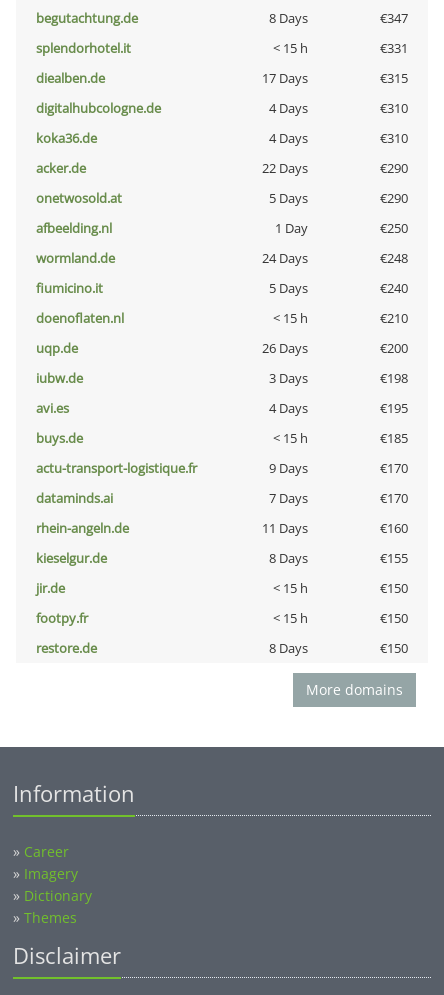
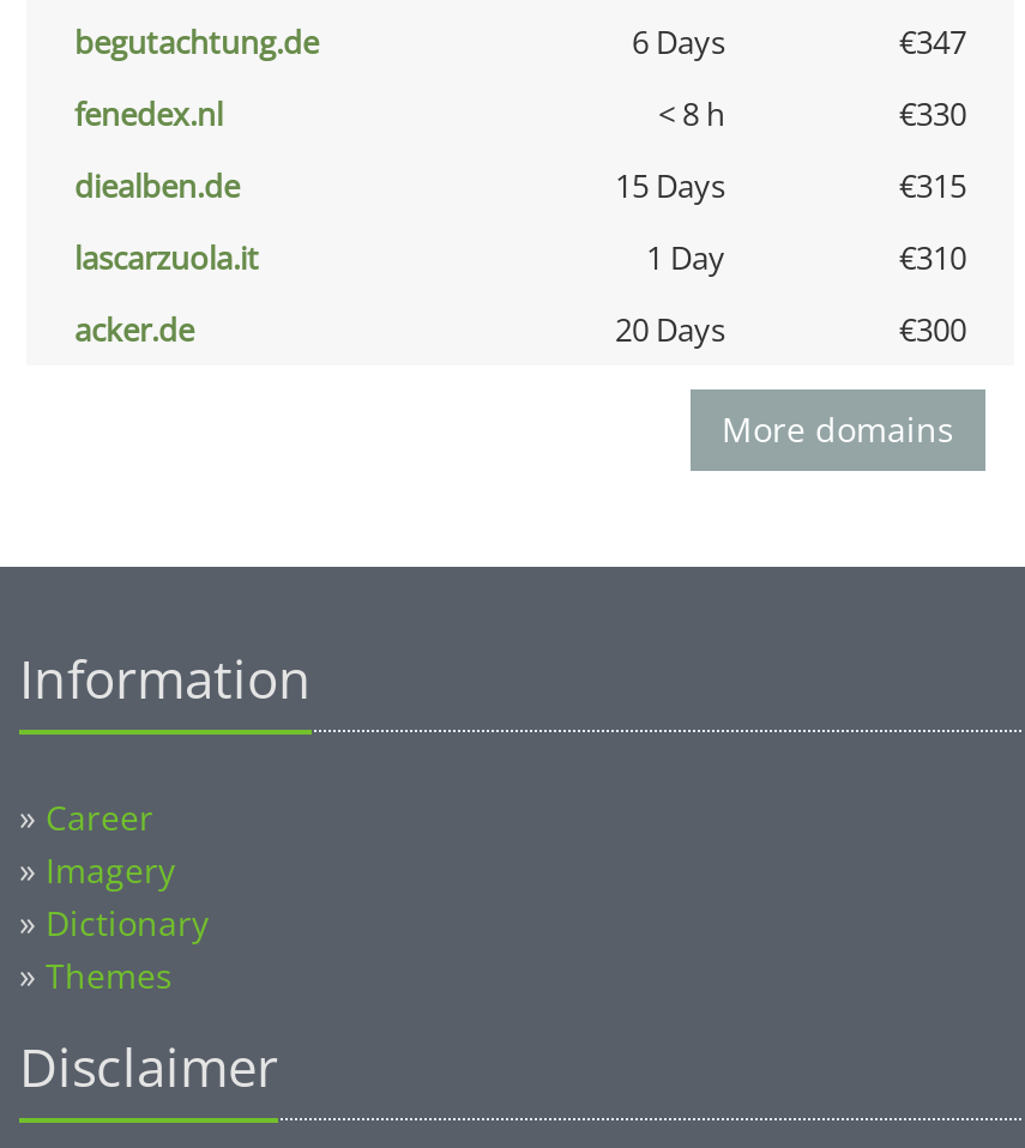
- 8 Days
+ 6 Days

- splendorhotel.it
- < 15 h
- €331
+ fenedex.nl
+ < 8 h
+ €330

- 17 Days
+ 15 Days

- digitalhubcologne.de
- 4 Days
- €310
- koka36.de
- 4 Days
+ lascarzuola.it
+ 1 Day

- 22 Days
- €290
- onetwosold.at
- 5 Days
- €290
- afbeelding.nl
- 1 Day
- €250
- wormland.de
- 24 Days
- €248
- fiumicino.it
- 5 Days
- €240
- doenoflaten.nl
- < 15 h
- €210
- uqp.de
- 26 Days
- €200
- iubw.de
- 3 Days
- €198
- avi.es
- 4 Days
- €195
- buys.de
- < 15 h
- €185
- actu-transport-logistique.fr
- 9 Days
- €170
- dataminds.ai
- 7 Days
- €170
- rhein-angeln.de
- 11 Days
- €160
- kieselgur.de
- 8 Days
- €155
- jir.de
- < 15 h
- €150
- footpy.fr
- < 15 h
- €150
- restore.de
- 8 Days
- €150
+ 20 Days
+ €300
